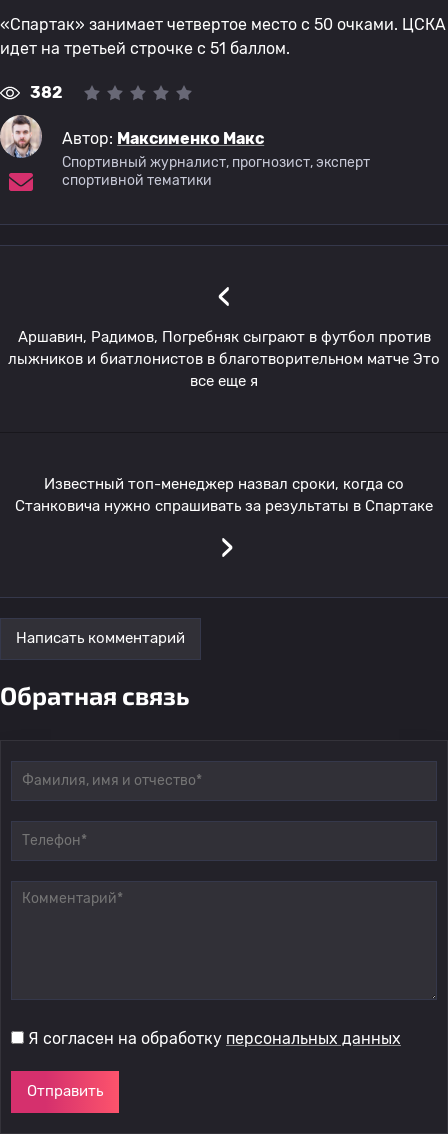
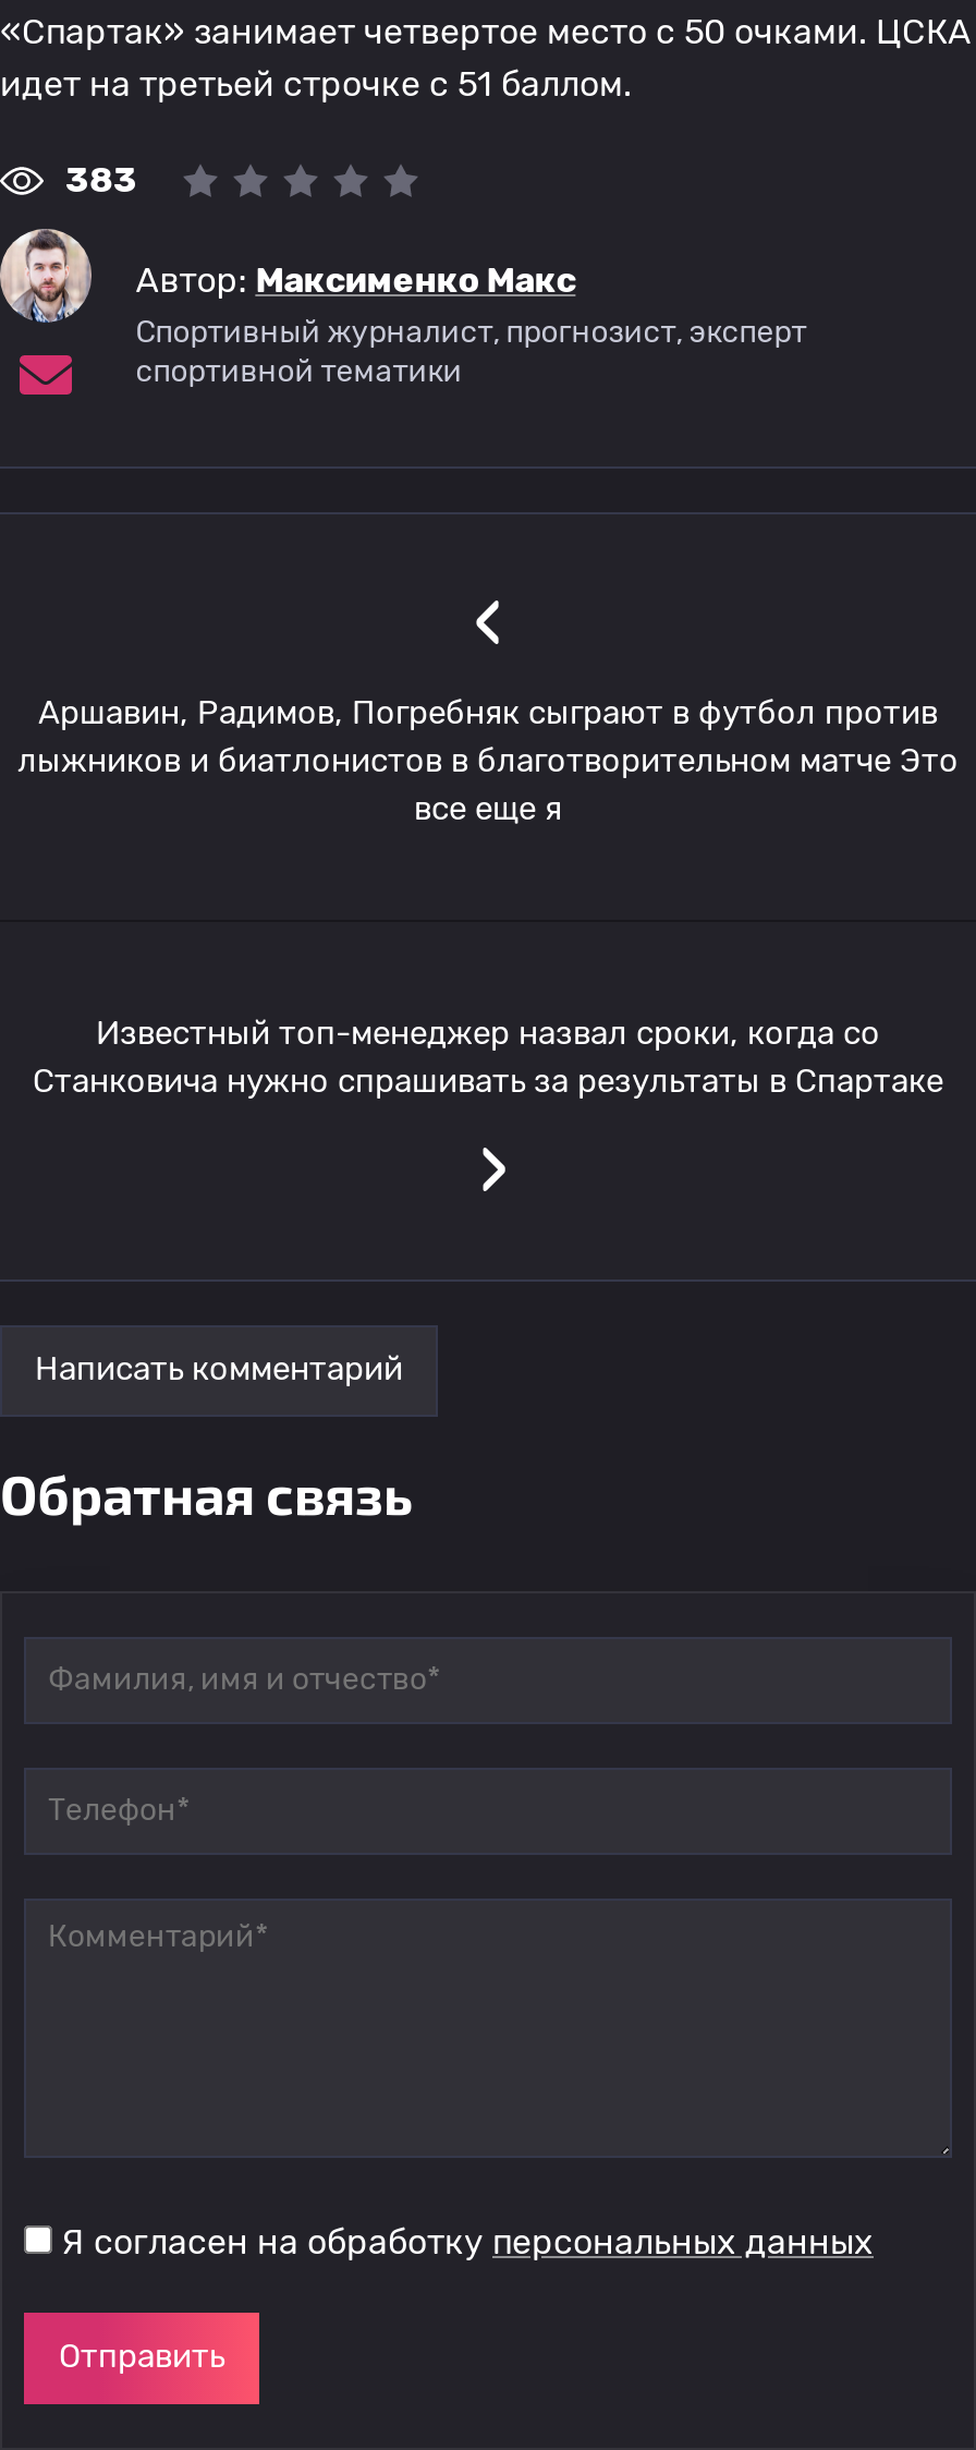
- 382
+ 383
